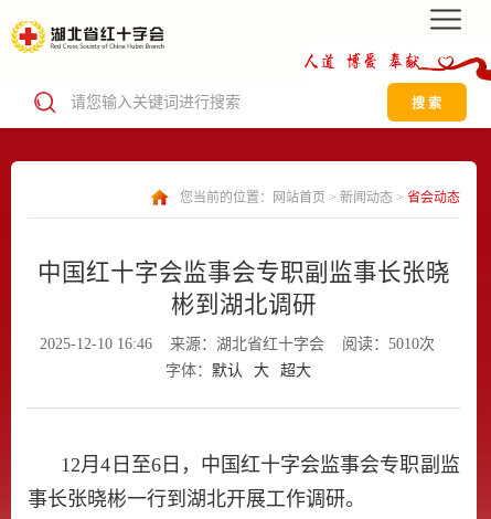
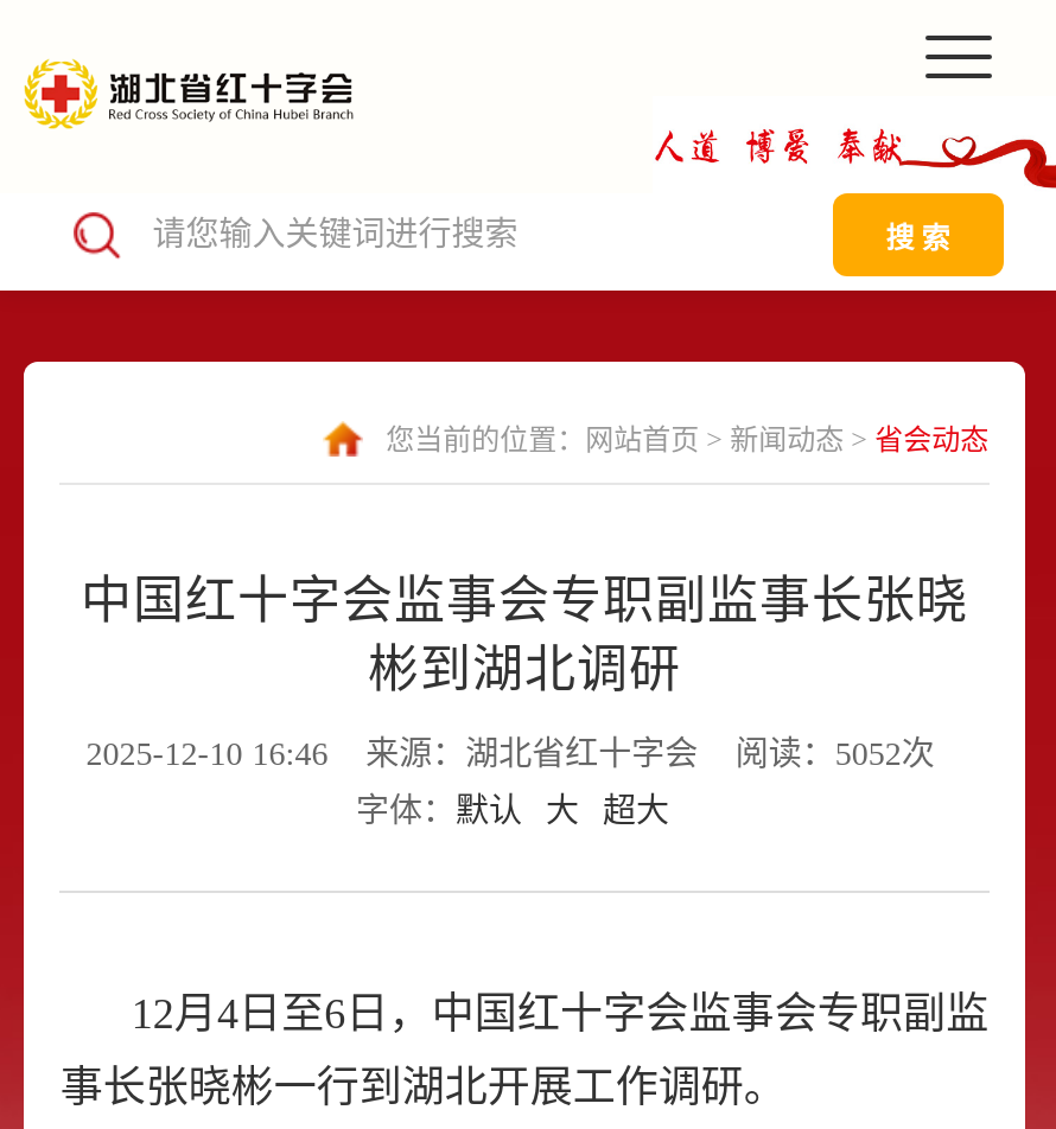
- 2025-12-10 16:46 来源：湖北省红十字会 阅读：5010次
+ 2025-12-10 16:46 来源：湖北省红十字会 阅读：5052次
